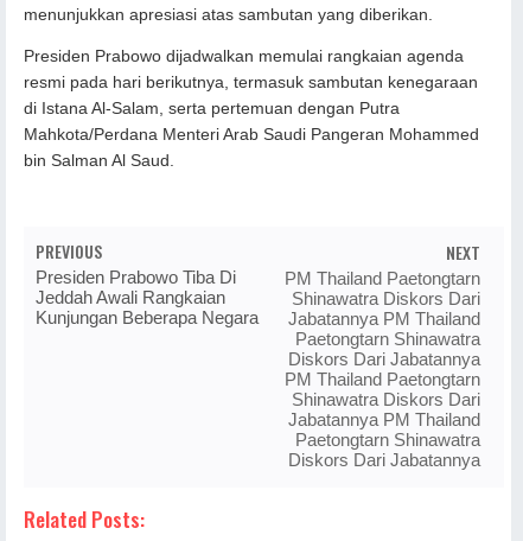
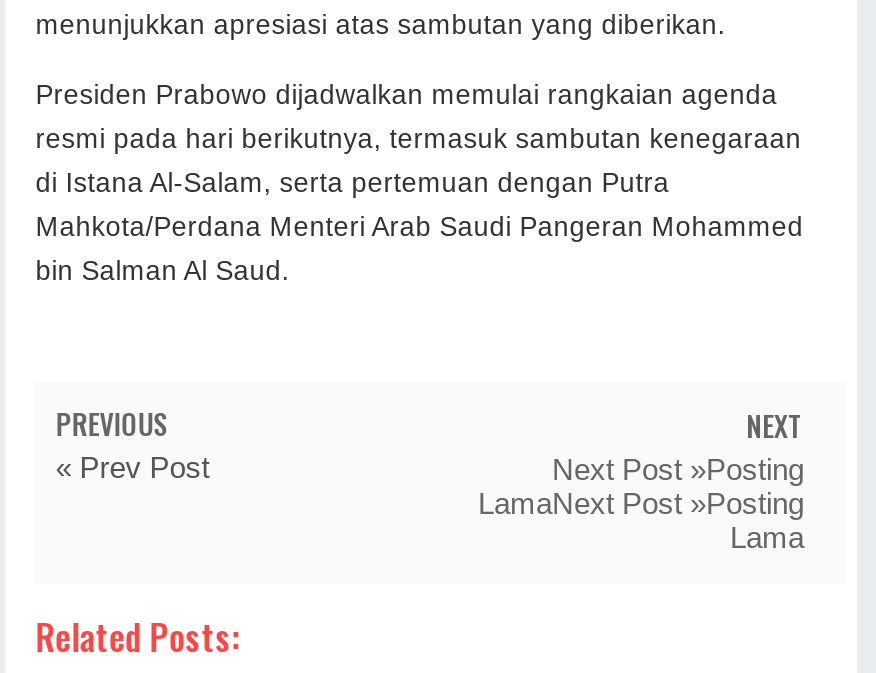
- Presiden Prabowo Tiba Di
- Jeddah Awali Rangkaian
- Kunjungan Beberapa Negara
+ « Prev Post

- PM Thailand Paetongtarn
- Shinawatra Diskors Dari
- Jabatannya PM Thailand
- Paetongtarn Shinawatra
- Diskors Dari Jabatannya
- PM Thailand Paetongtarn
- Shinawatra Diskors Dari
- Jabatannya PM Thailand
- Paetongtarn Shinawatra
- Diskors Dari Jabatannya
+ Next Post »Posting
+ LamaNext Post »Posting
+ Lama
